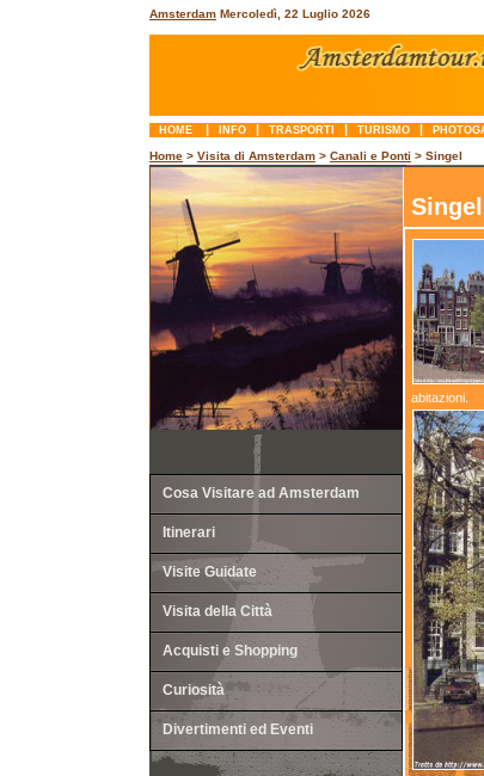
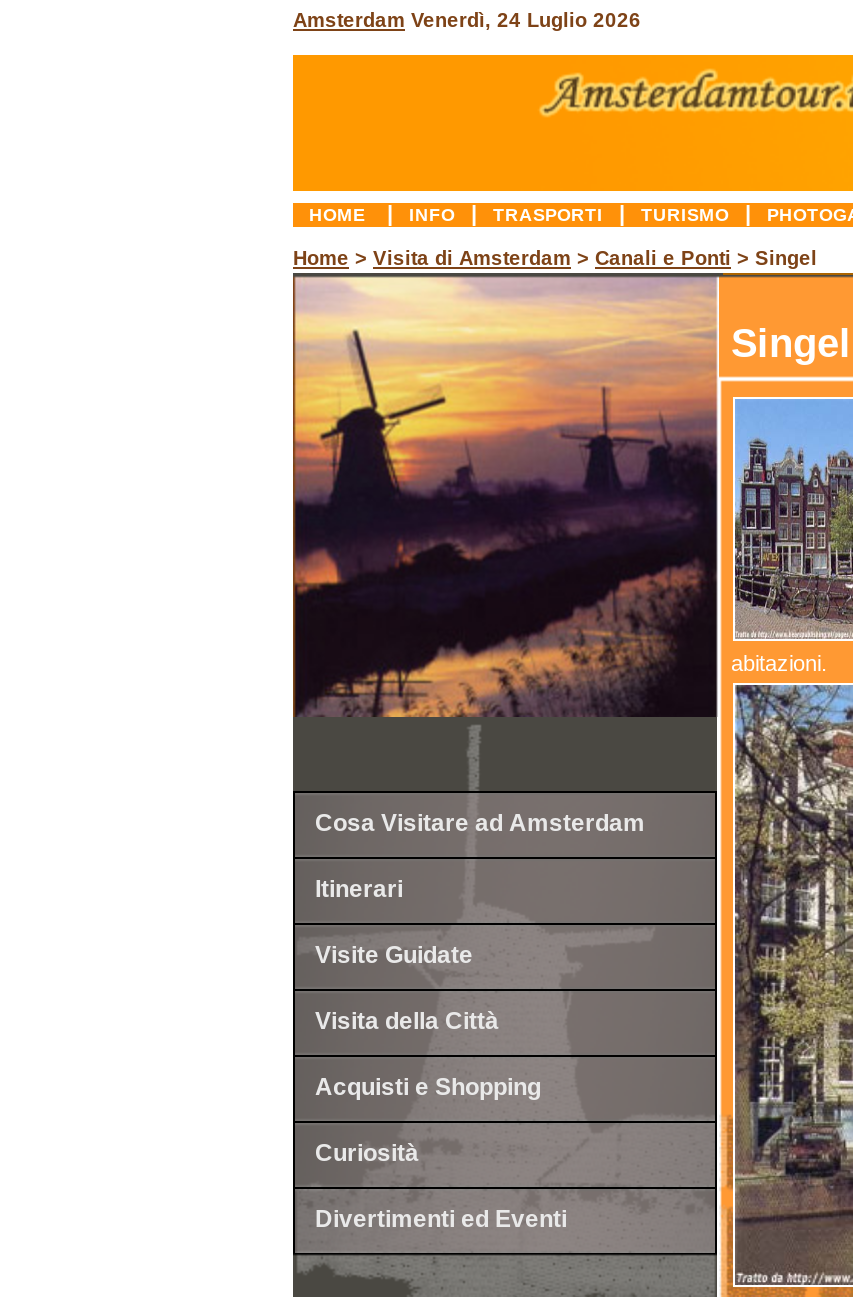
- Amsterdam Mercoledì, 22 Luglio 2026
+ Amsterdam Venerdì, 24 Luglio 2026
